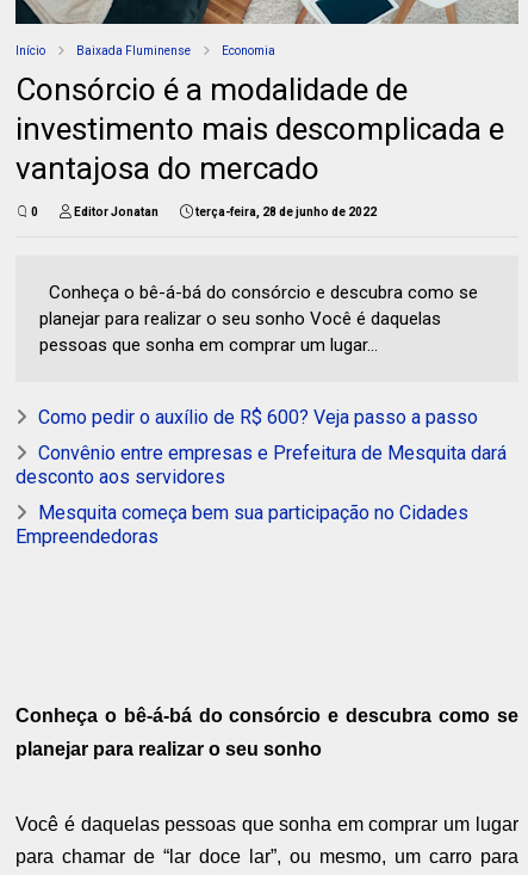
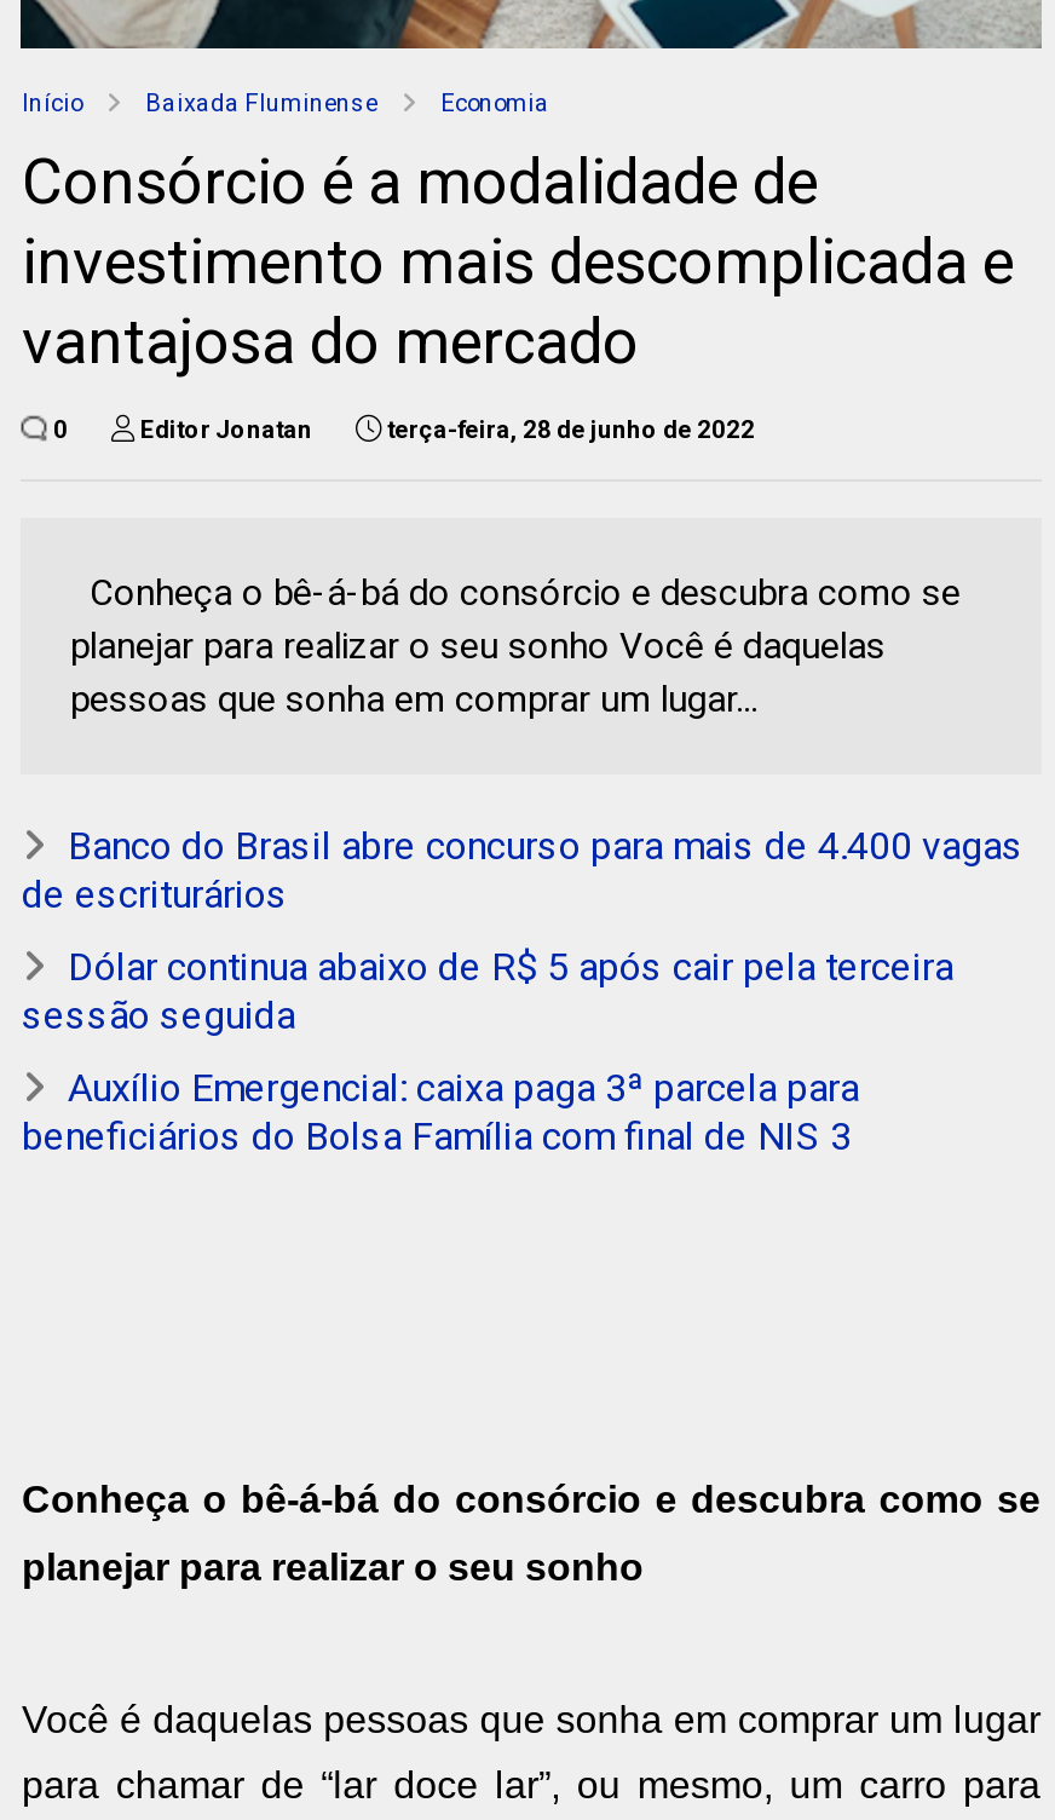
- Como pedir o auxílio de R$ 600? Veja passo a passo
+ Banco do Brasil abre concurso para mais de 4.400 vagas
+ de escriturários

- Convênio entre empresas e Prefeitura de Mesquita dará
- desconto aos servidores
+ Dólar continua abaixo de R$ 5 após cair pela terceira
+ sessão seguida

- Mesquita começa bem sua participação no Cidades
- Empreendedoras
+ Auxílio Emergencial: caixa paga 3ª parcela para
+ beneficiários do Bolsa Família com final de NIS 3
